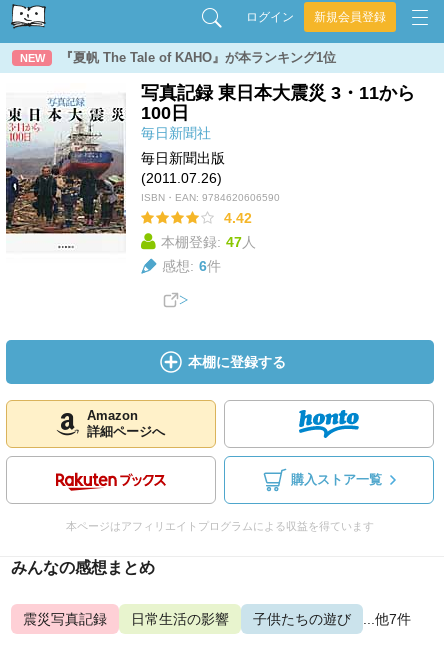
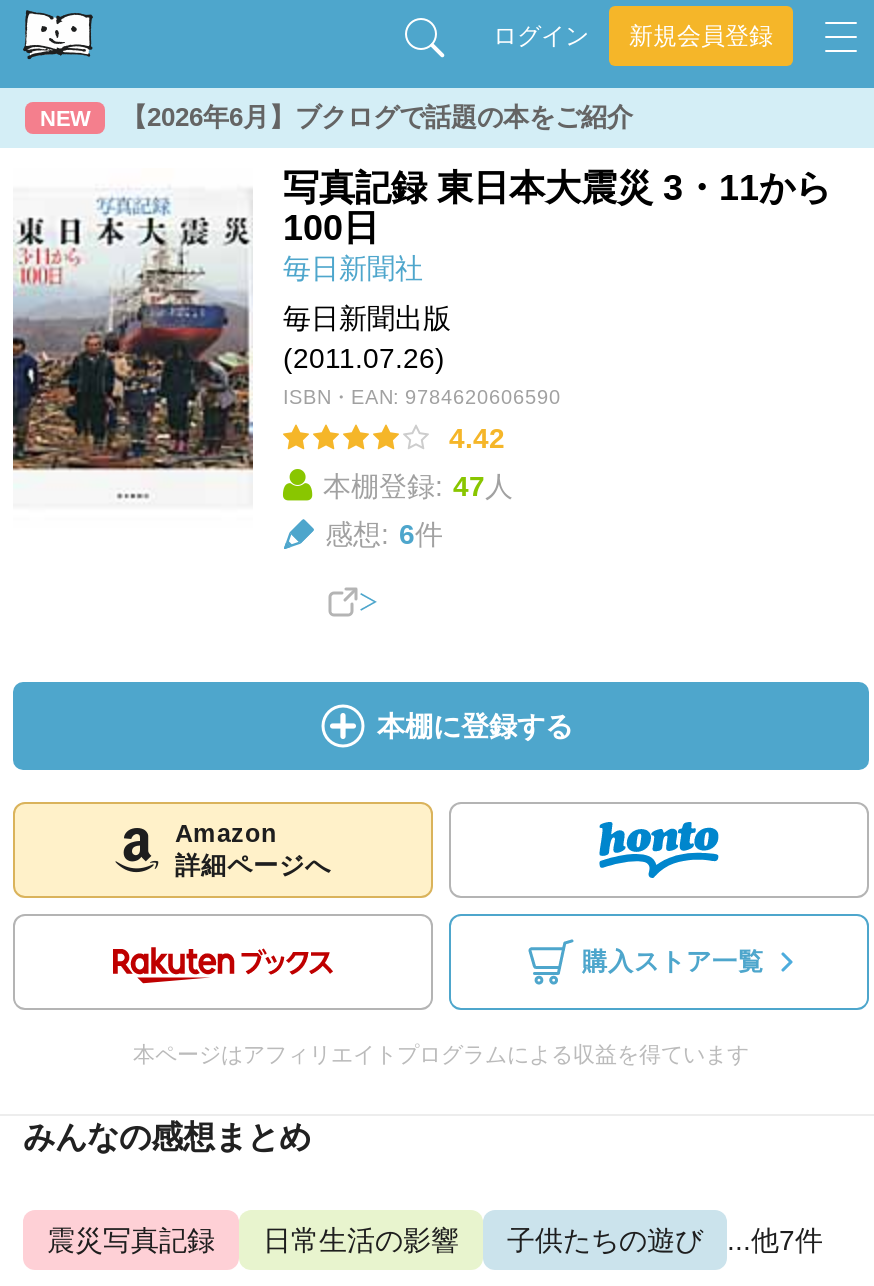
- 『夏帆 The Tale of KAHO』が本ランキング1位
+ 【2026年6月】ブクログで話題の本をご紹介
